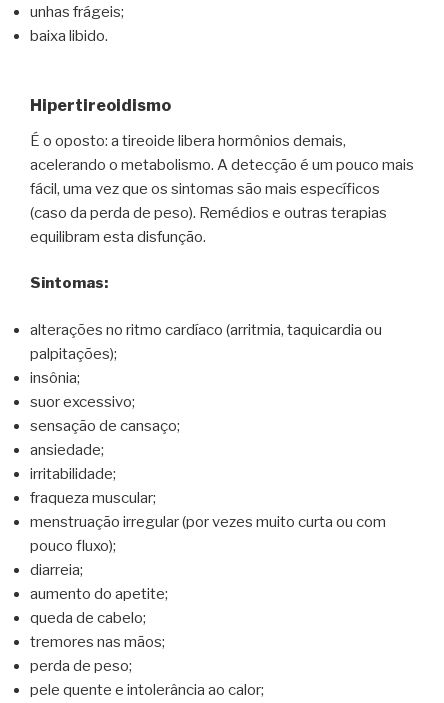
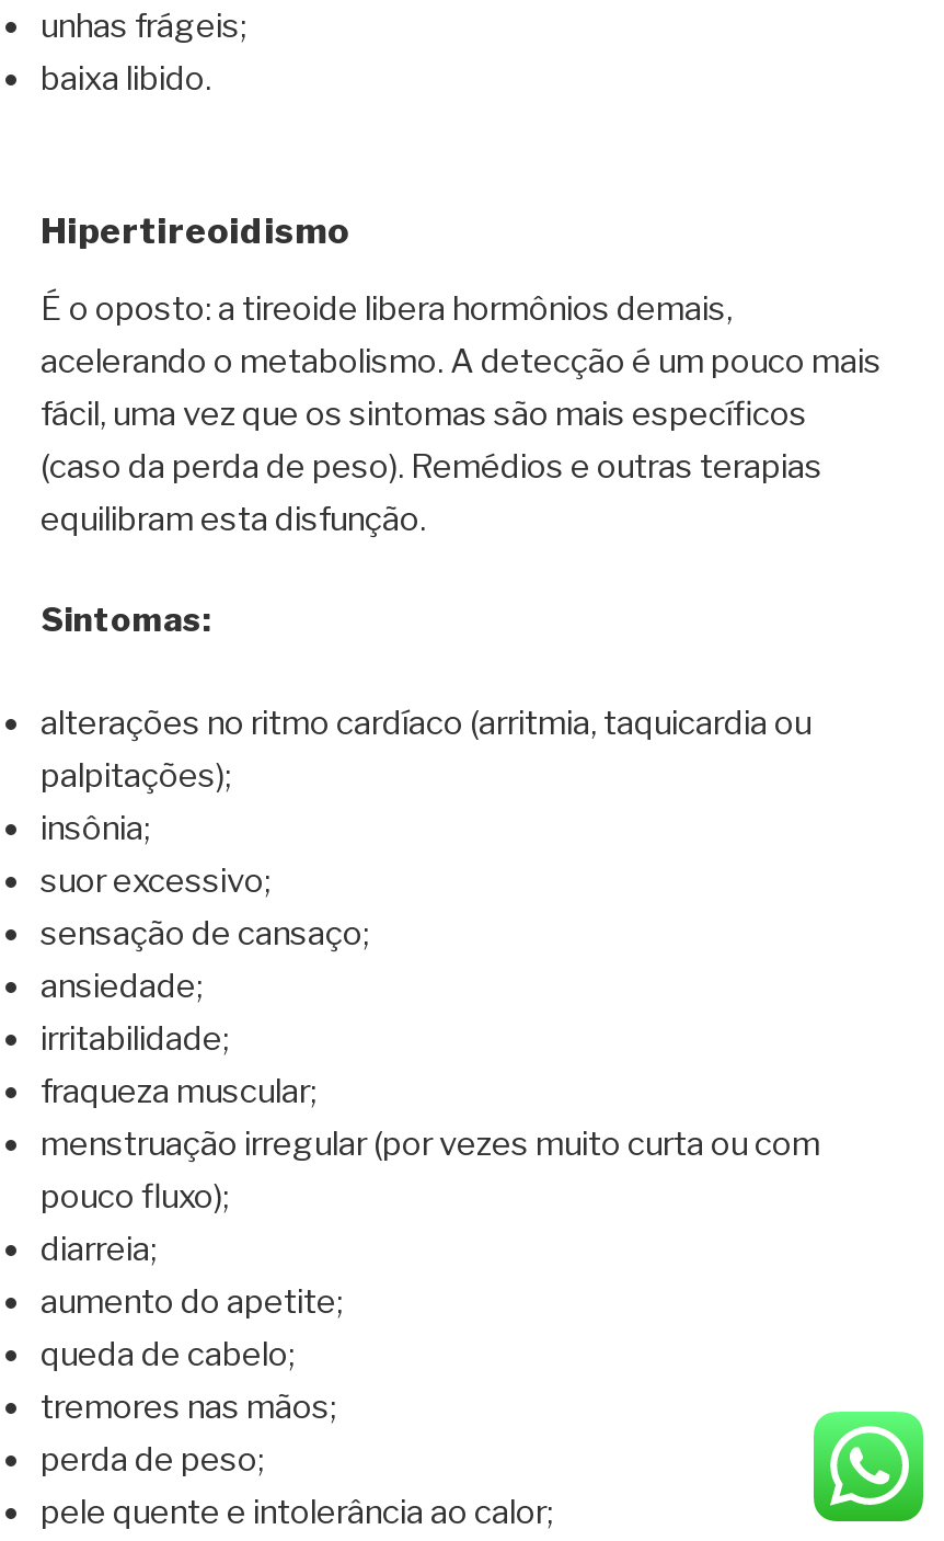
+ [image]
